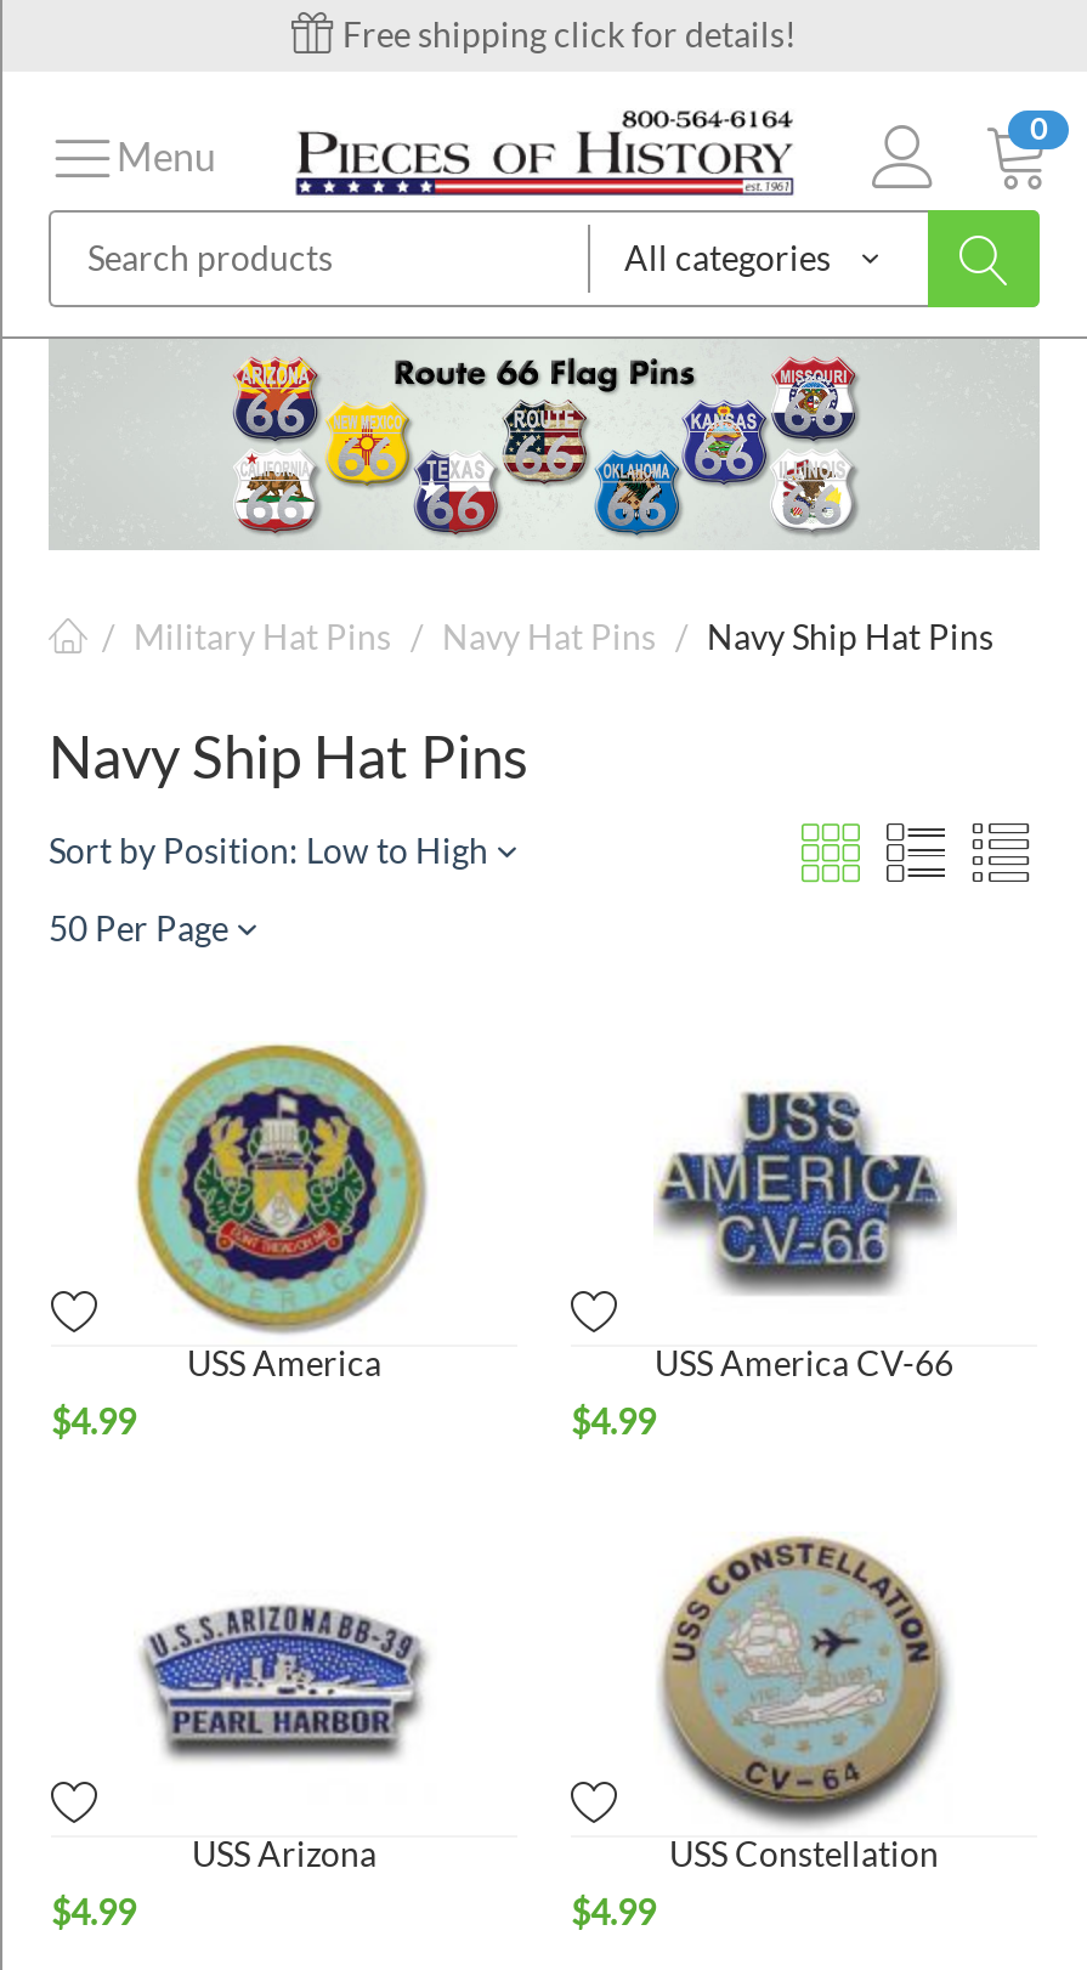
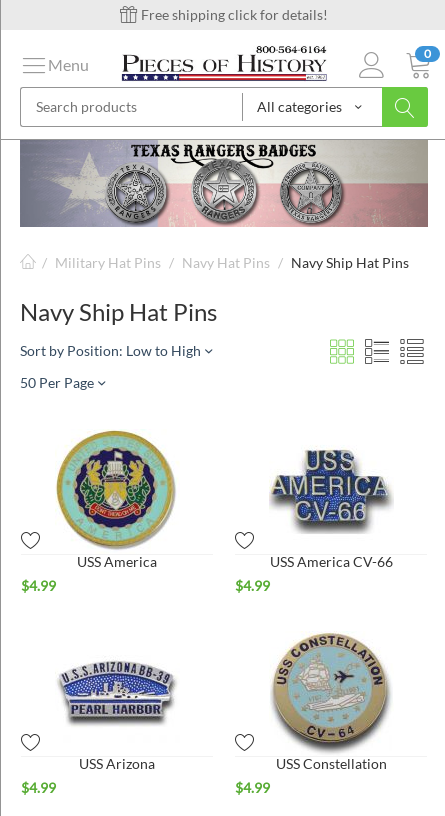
- [image]
+ [image]
